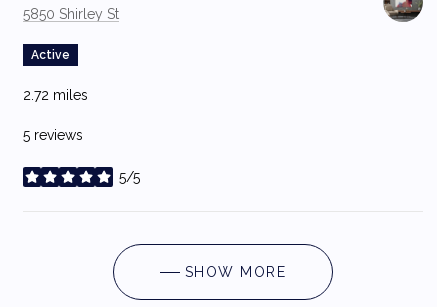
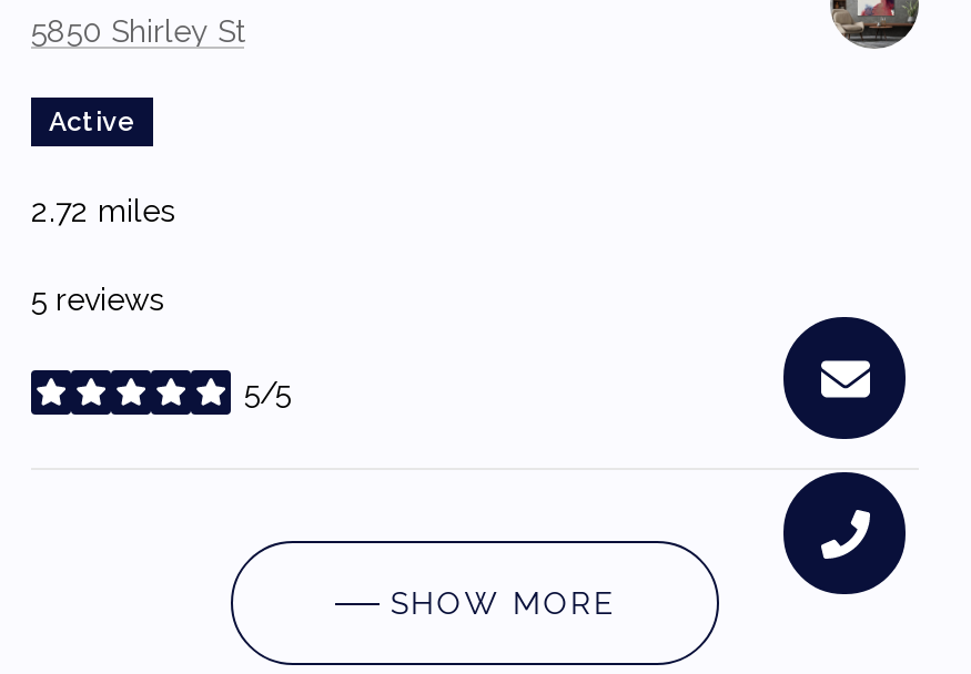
+ [image]

+ [image]
